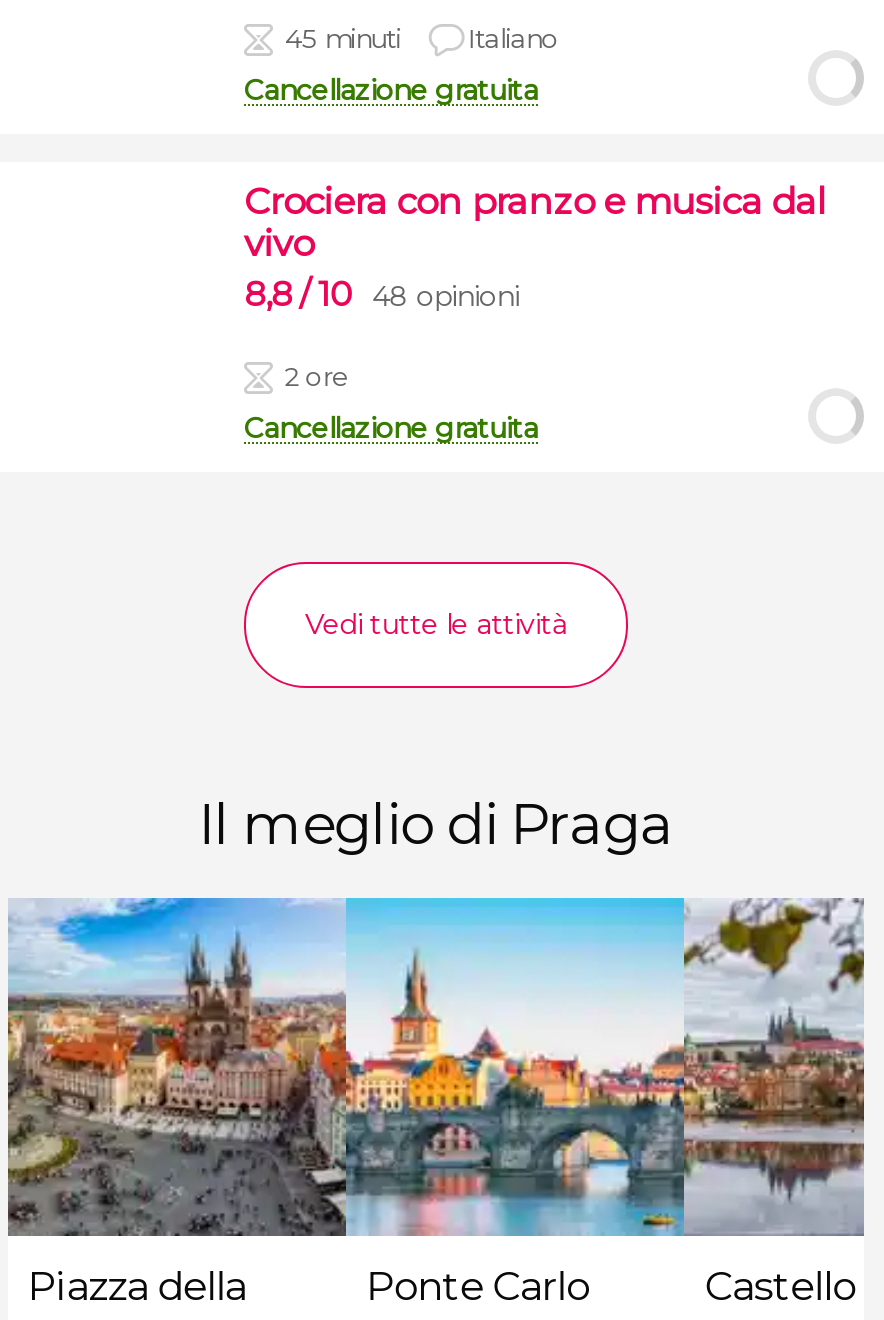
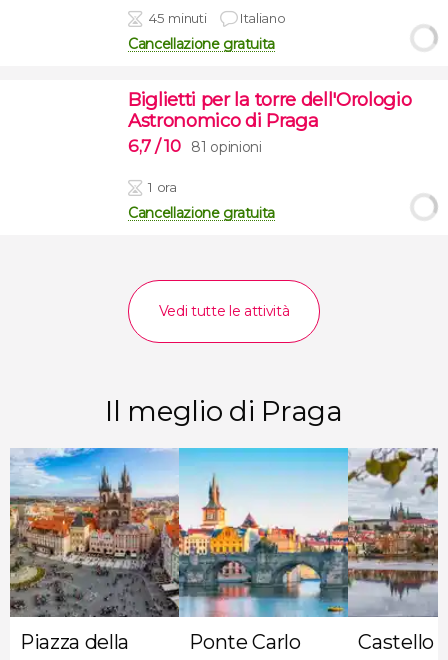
- Crociera con pranzo e musica dal
- vivo
- 8,8 / 10 48 opinioni
+ Biglietti per la torre dell'Orologio
+ Astronomico di Praga
+ 6,7 / 10 81 opinioni

- 2 ore
+ 1 ora
